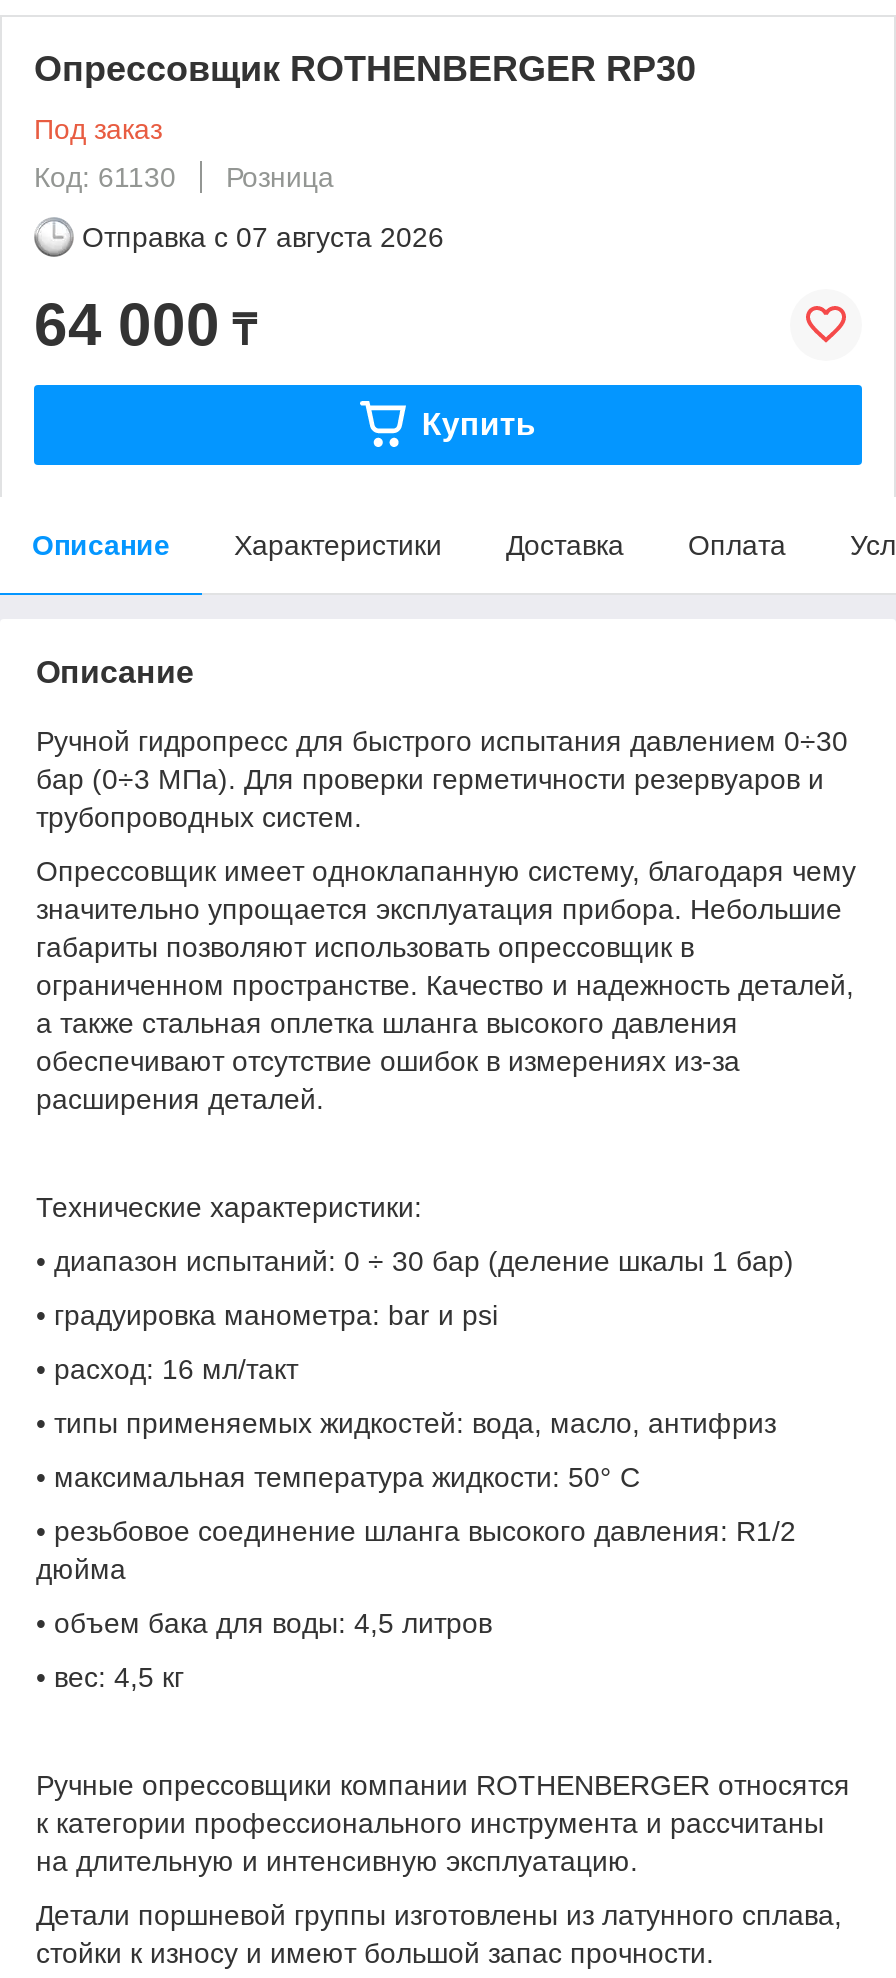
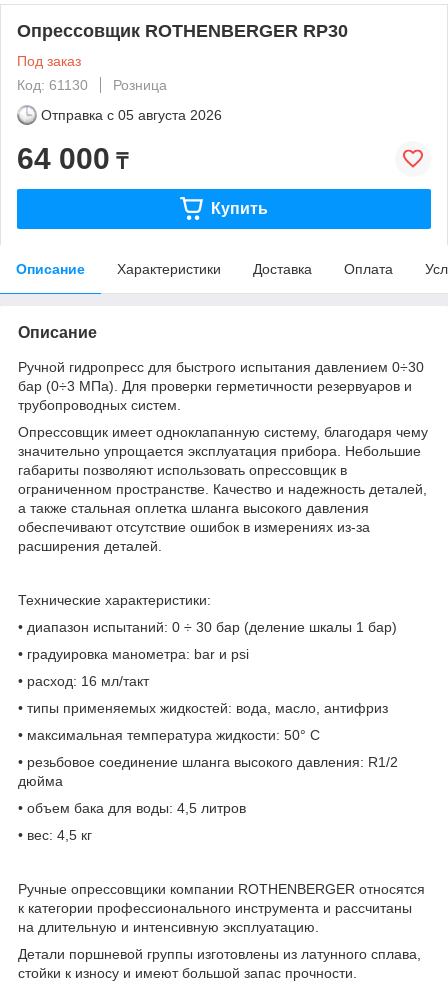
- Отправка с 07 августа 2026
+ Отправка с 05 августа 2026
